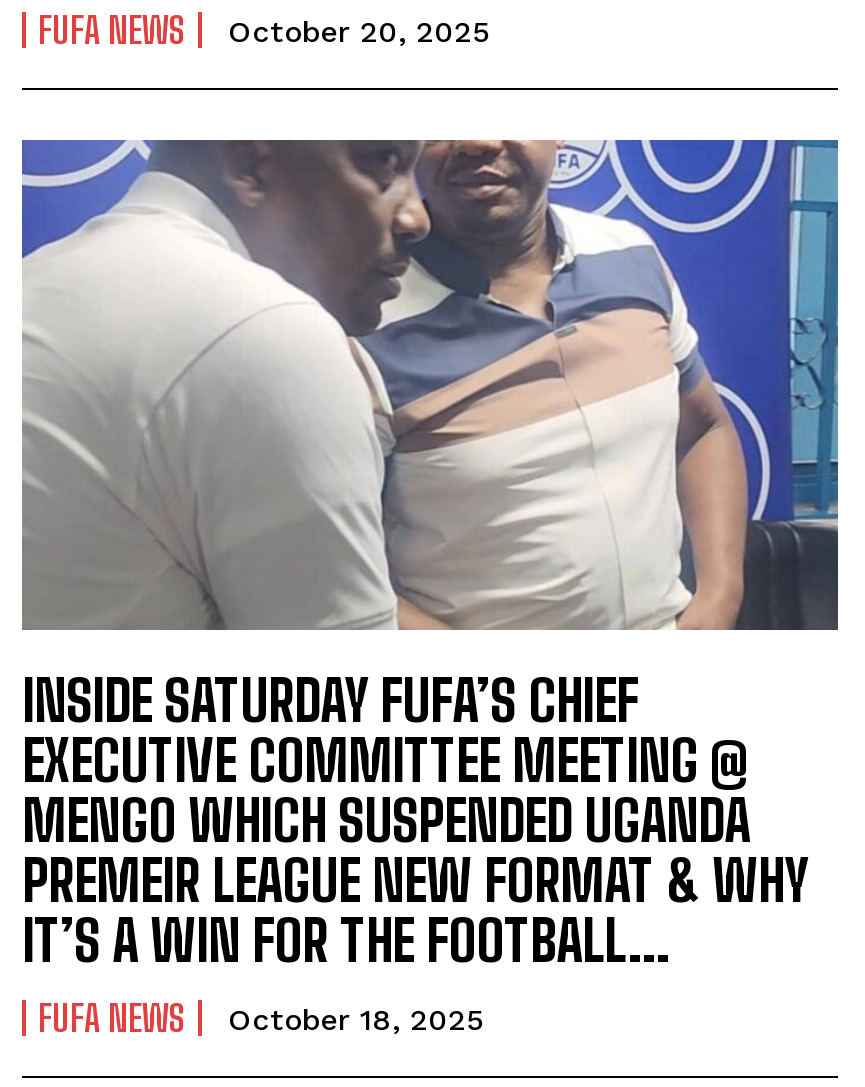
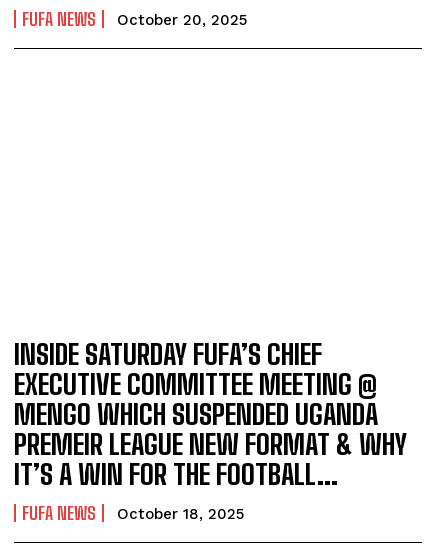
- [image]
